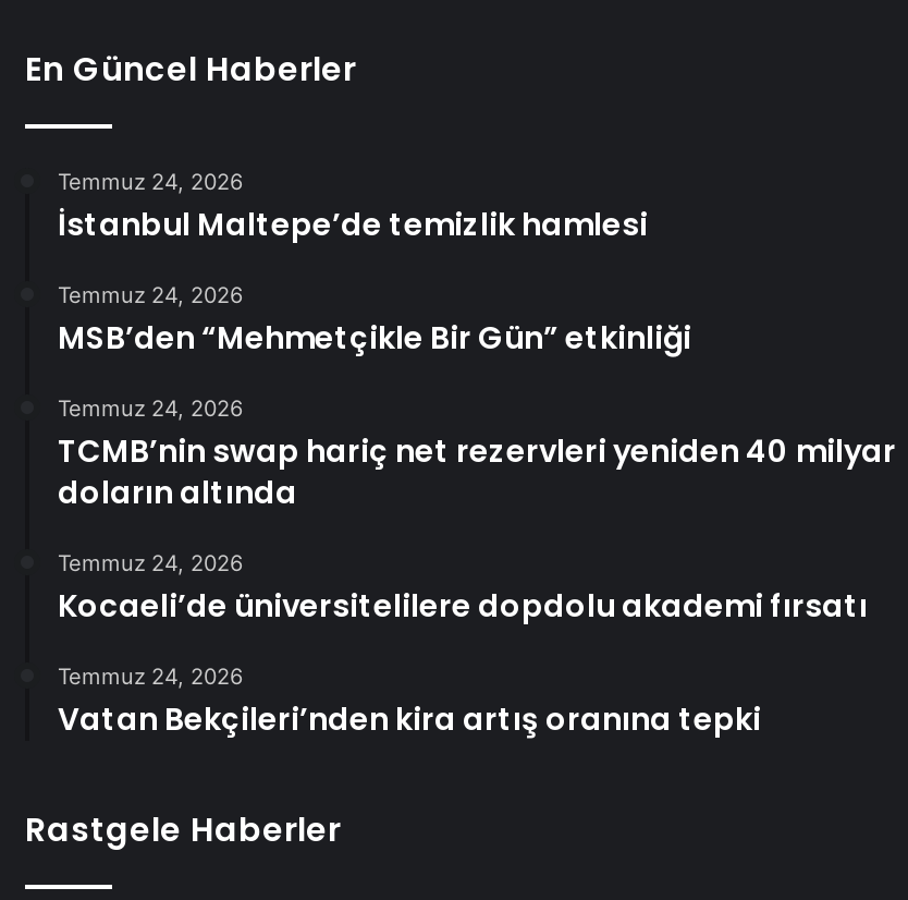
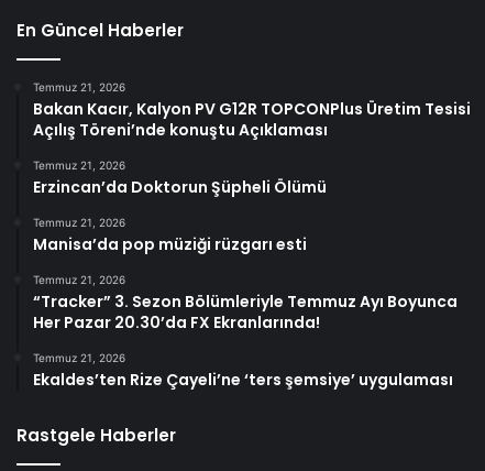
- Temmuz 24, 2026
- İstanbul Maltepe’de temizlik hamlesi
+ Temmuz 21, 2026
+ Bakan Kacır, Kalyon PV G12R TOPCONPlus Üretim Tesisi
+ Açılış Töreni’nde konuştu Açıklaması

- Temmuz 24, 2026
- MSB’den “Mehmetçikle Bir Gün” etkinliği
+ Temmuz 21, 2026
+ Erzincan’da Doktorun Şüpheli Ölümü

- Temmuz 24, 2026
- TCMB’nin swap hariç net rezervleri yeniden 40 milyar
- doların altında
+ Temmuz 21, 2026
+ Manisa’da pop müziği rüzgarı esti

- Temmuz 24, 2026
- Kocaeli’de üniversitelilere dopdolu akademi fırsatı
+ Temmuz 21, 2026
+ “Tracker” 3. Sezon Bölümleriyle Temmuz Ayı Boyunca
+ Her Pazar 20.30’da FX Ekranlarında!

- Temmuz 24, 2026
- Vatan Bekçileri’nden kira artış oranına tepki
+ Temmuz 21, 2026
+ Ekaldes’ten Rize Çayeli’ne ‘ters şemsiye’ uygulaması
